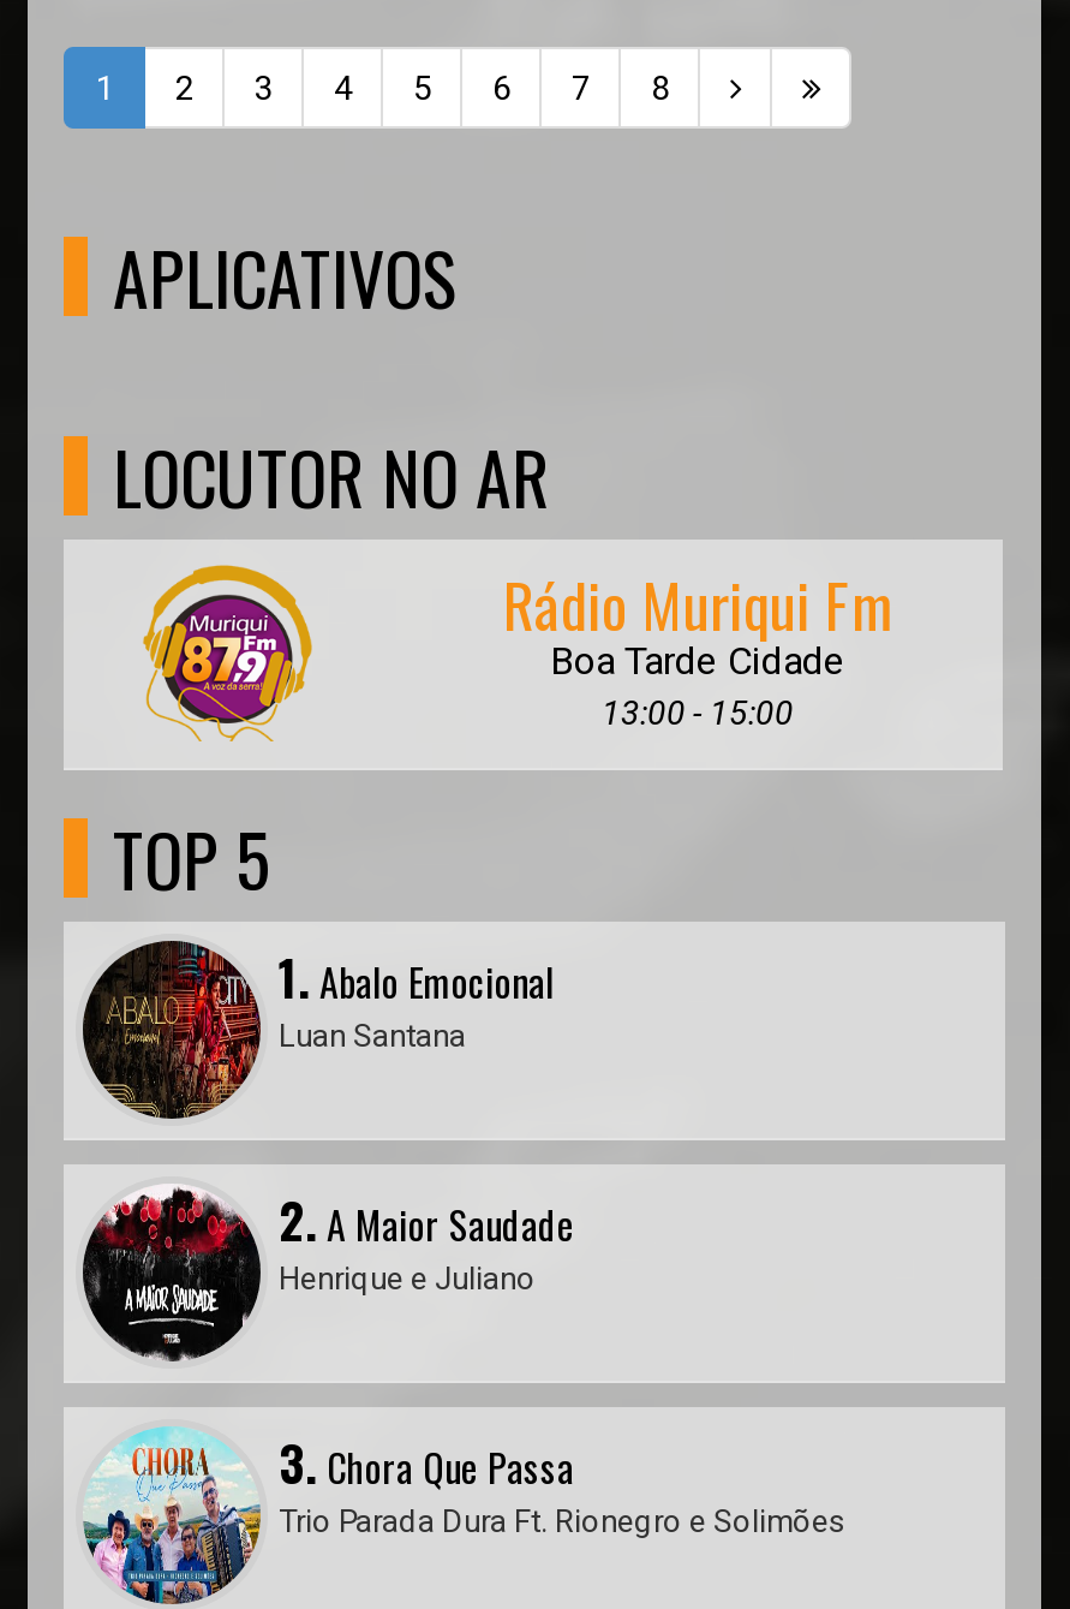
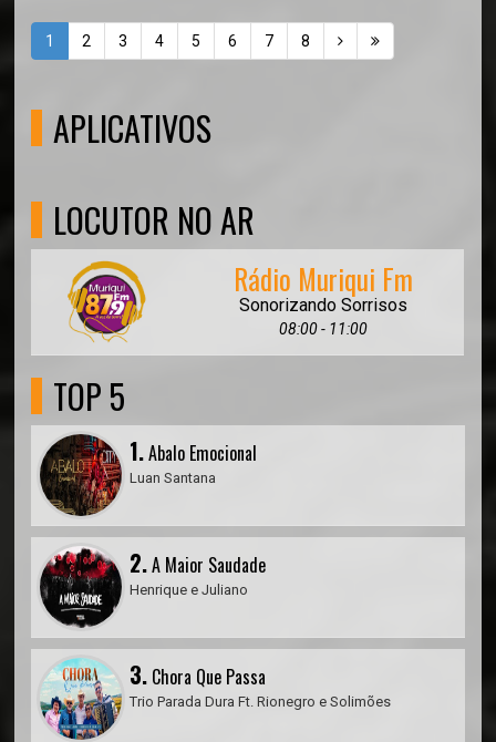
- Boa Tarde Cidade
- 13:00 - 15:00
+ Sonorizando Sorrisos
+ 08:00 - 11:00
